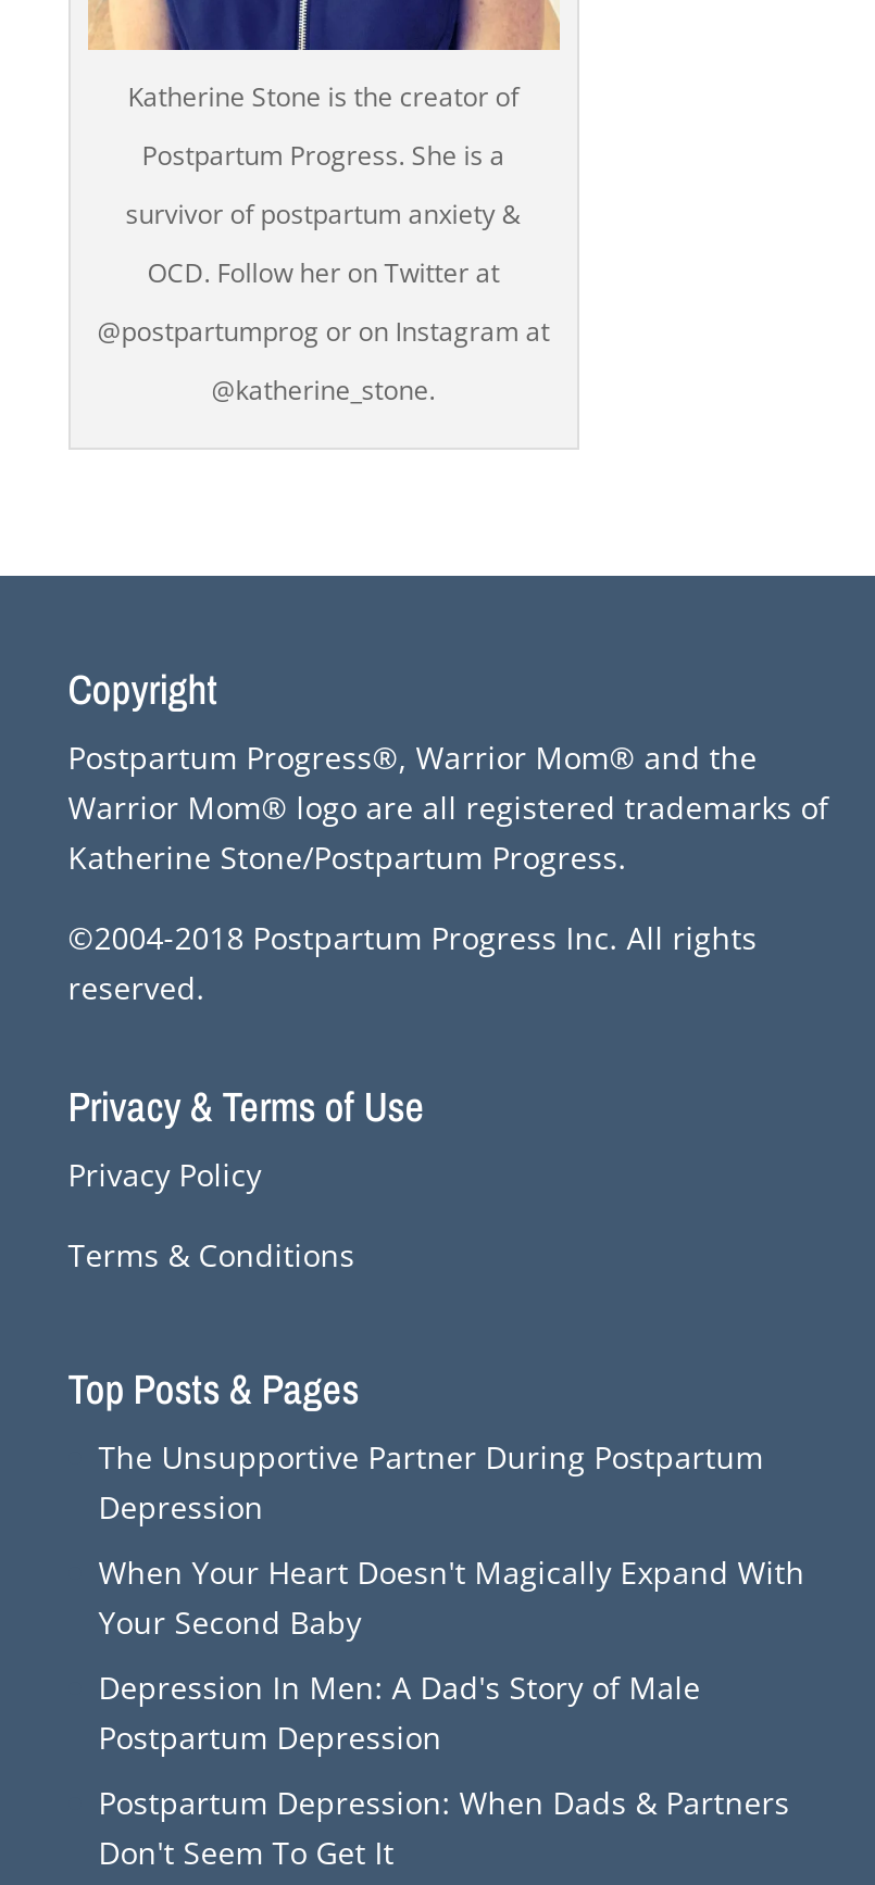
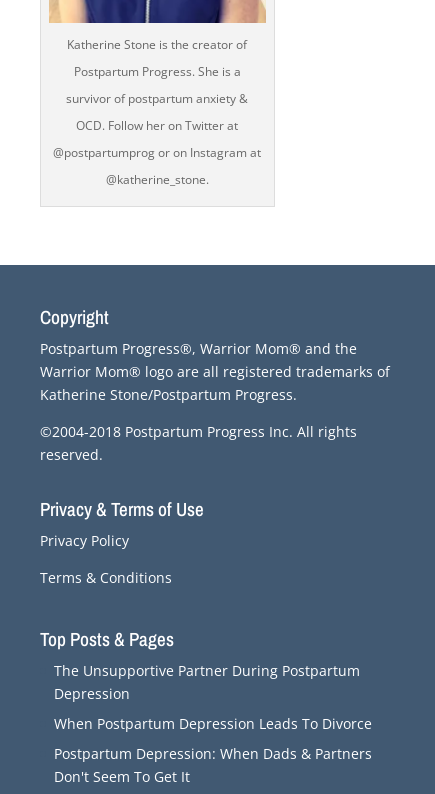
- When Your Heart Doesn't Magically Expand With
- Your Second Baby
- Depression In Men: A Dad's Story of Male
- Postpartum Depression
+ When Postpartum Depression Leads To Divorce
